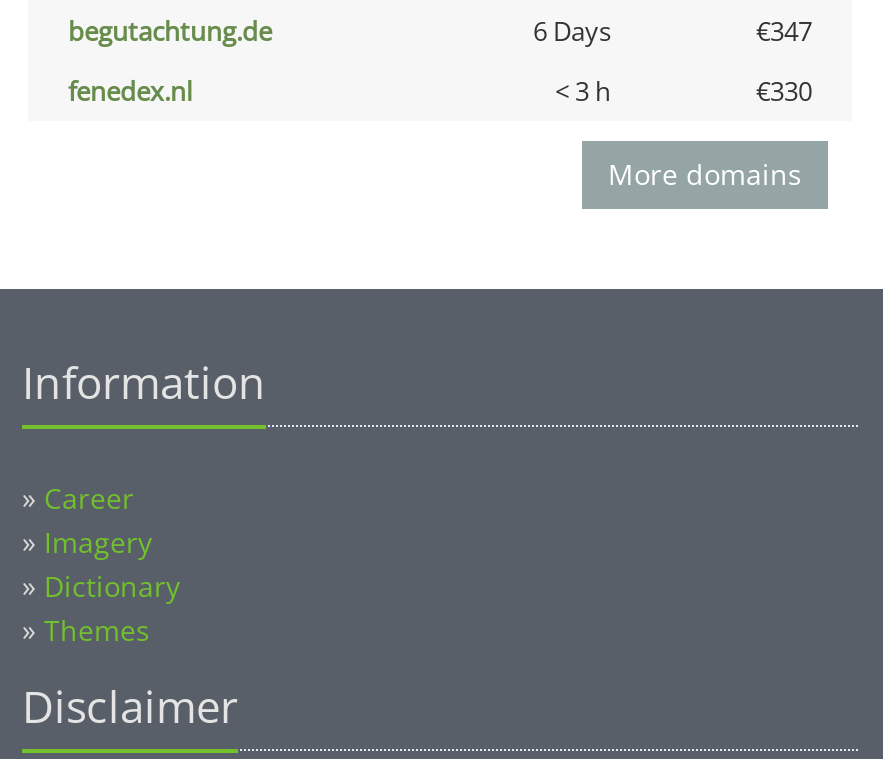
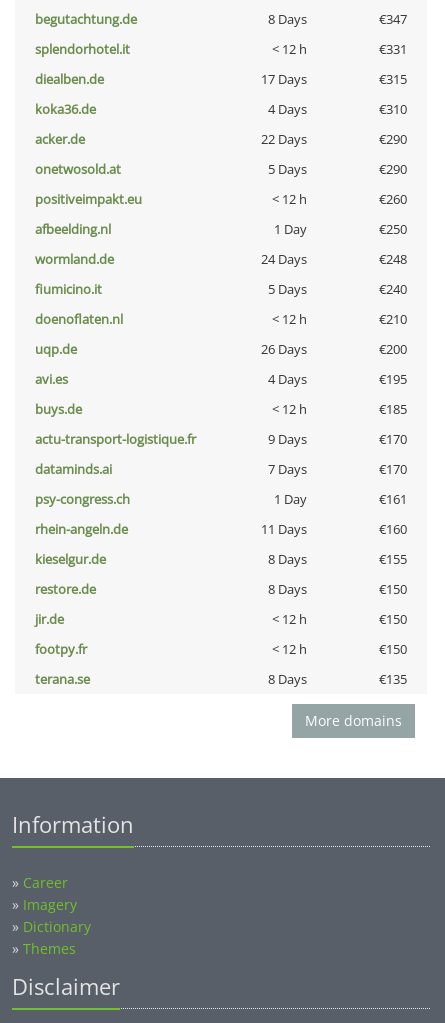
- 6 Days
+ 8 Days

- fenedex.nl
- < 3 h
- €330
+ splendorhotel.it
+ < 12 h
+ €331
+ diealben.de
+ 17 Days
+ €315
+ koka36.de
+ 4 Days
+ €310
+ acker.de
+ 22 Days
+ €290
+ onetwosold.at
+ 5 Days
+ €290
+ positiveimpakt.eu
+ < 12 h
+ €260
+ afbeelding.nl
+ 1 Day
+ €250
+ wormland.de
+ 24 Days
+ €248
+ fiumicino.it
+ 5 Days
+ €240
+ doenoflaten.nl
+ < 12 h
+ €210
+ uqp.de
+ 26 Days
+ €200
+ avi.es
+ 4 Days
+ €195
+ buys.de
+ < 12 h
+ €185
+ actu-transport-logistique.fr
+ 9 Days
+ €170
+ dataminds.ai
+ 7 Days
+ €170
+ psy-congress.ch
+ 1 Day
+ €161
+ rhein-angeln.de
+ 11 Days
+ €160
+ kieselgur.de
+ 8 Days
+ €155
+ restore.de
+ 8 Days
+ €150
+ jir.de
+ < 12 h
+ €150
+ footpy.fr
+ < 12 h
+ €150
+ terana.se
+ 8 Days
+ €135
